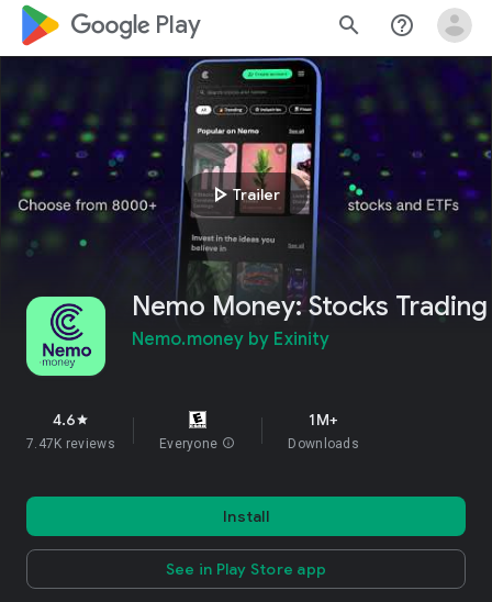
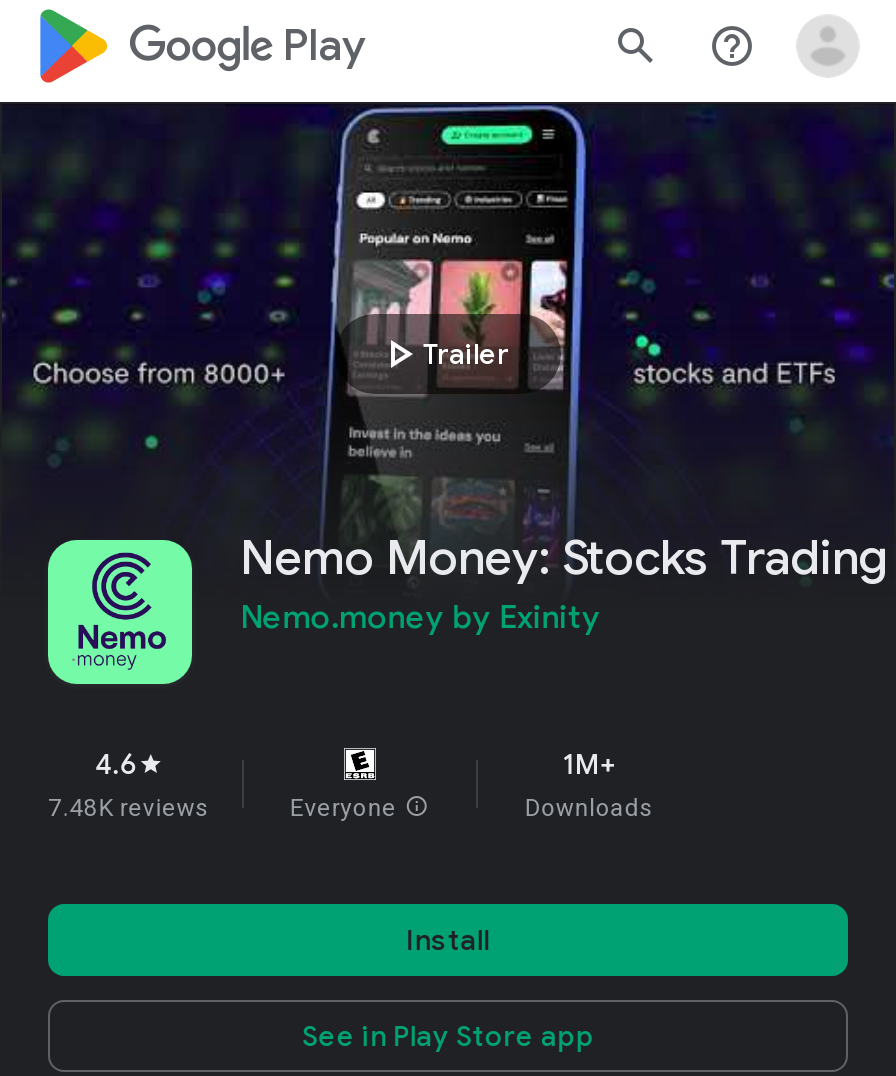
- 7.47K reviews
+ 7.48K reviews
